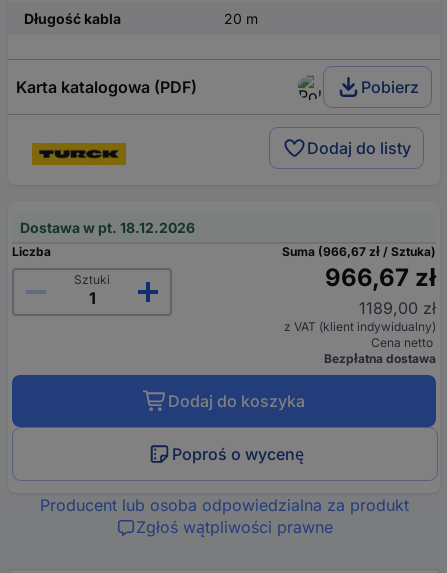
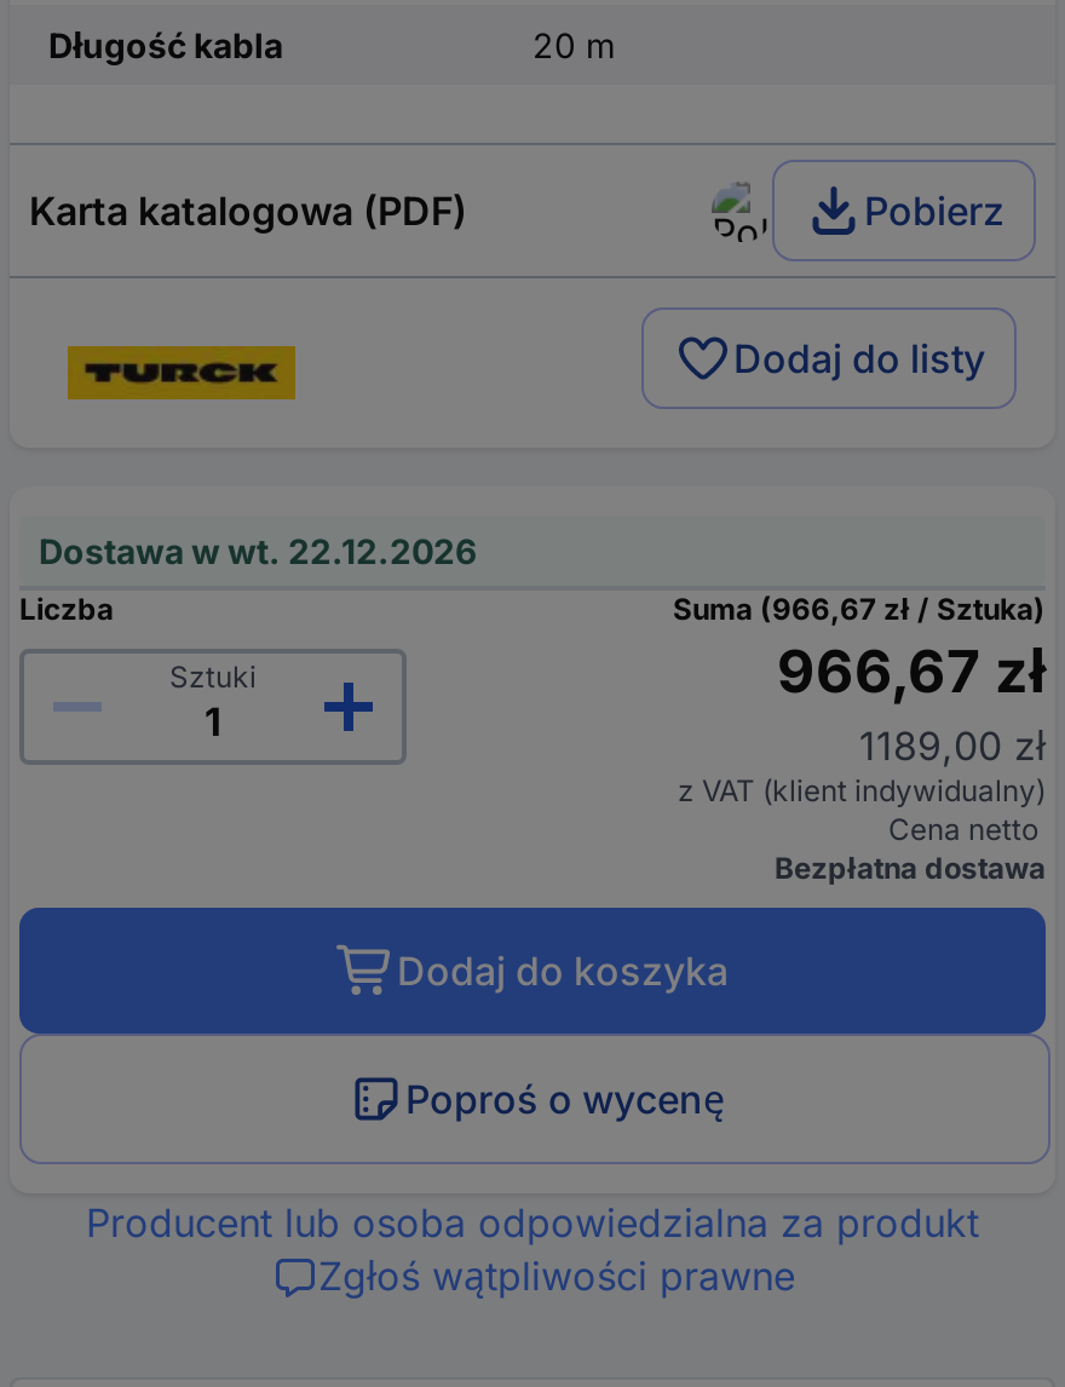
- Dostawa w pt. 18.12.2026
+ Dostawa w wt. 22.12.2026
